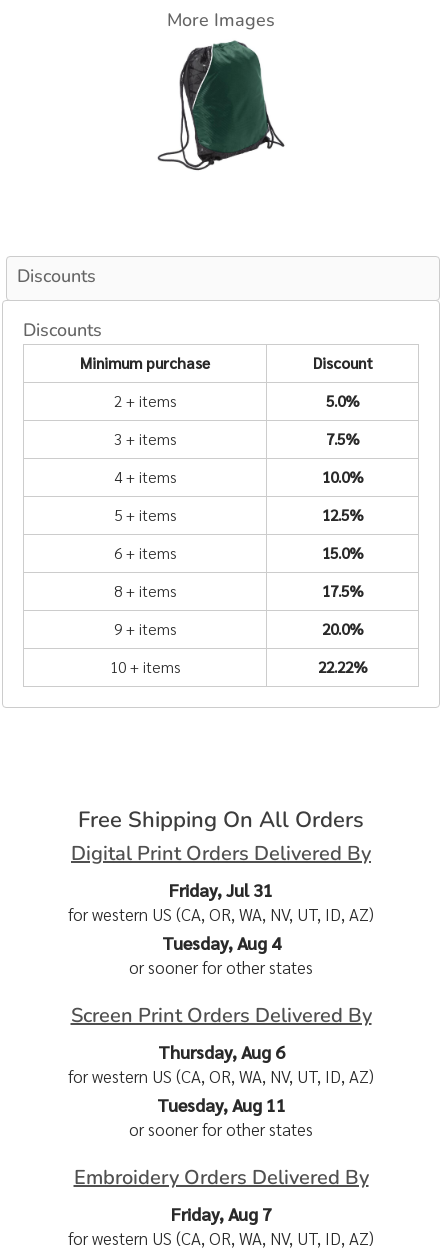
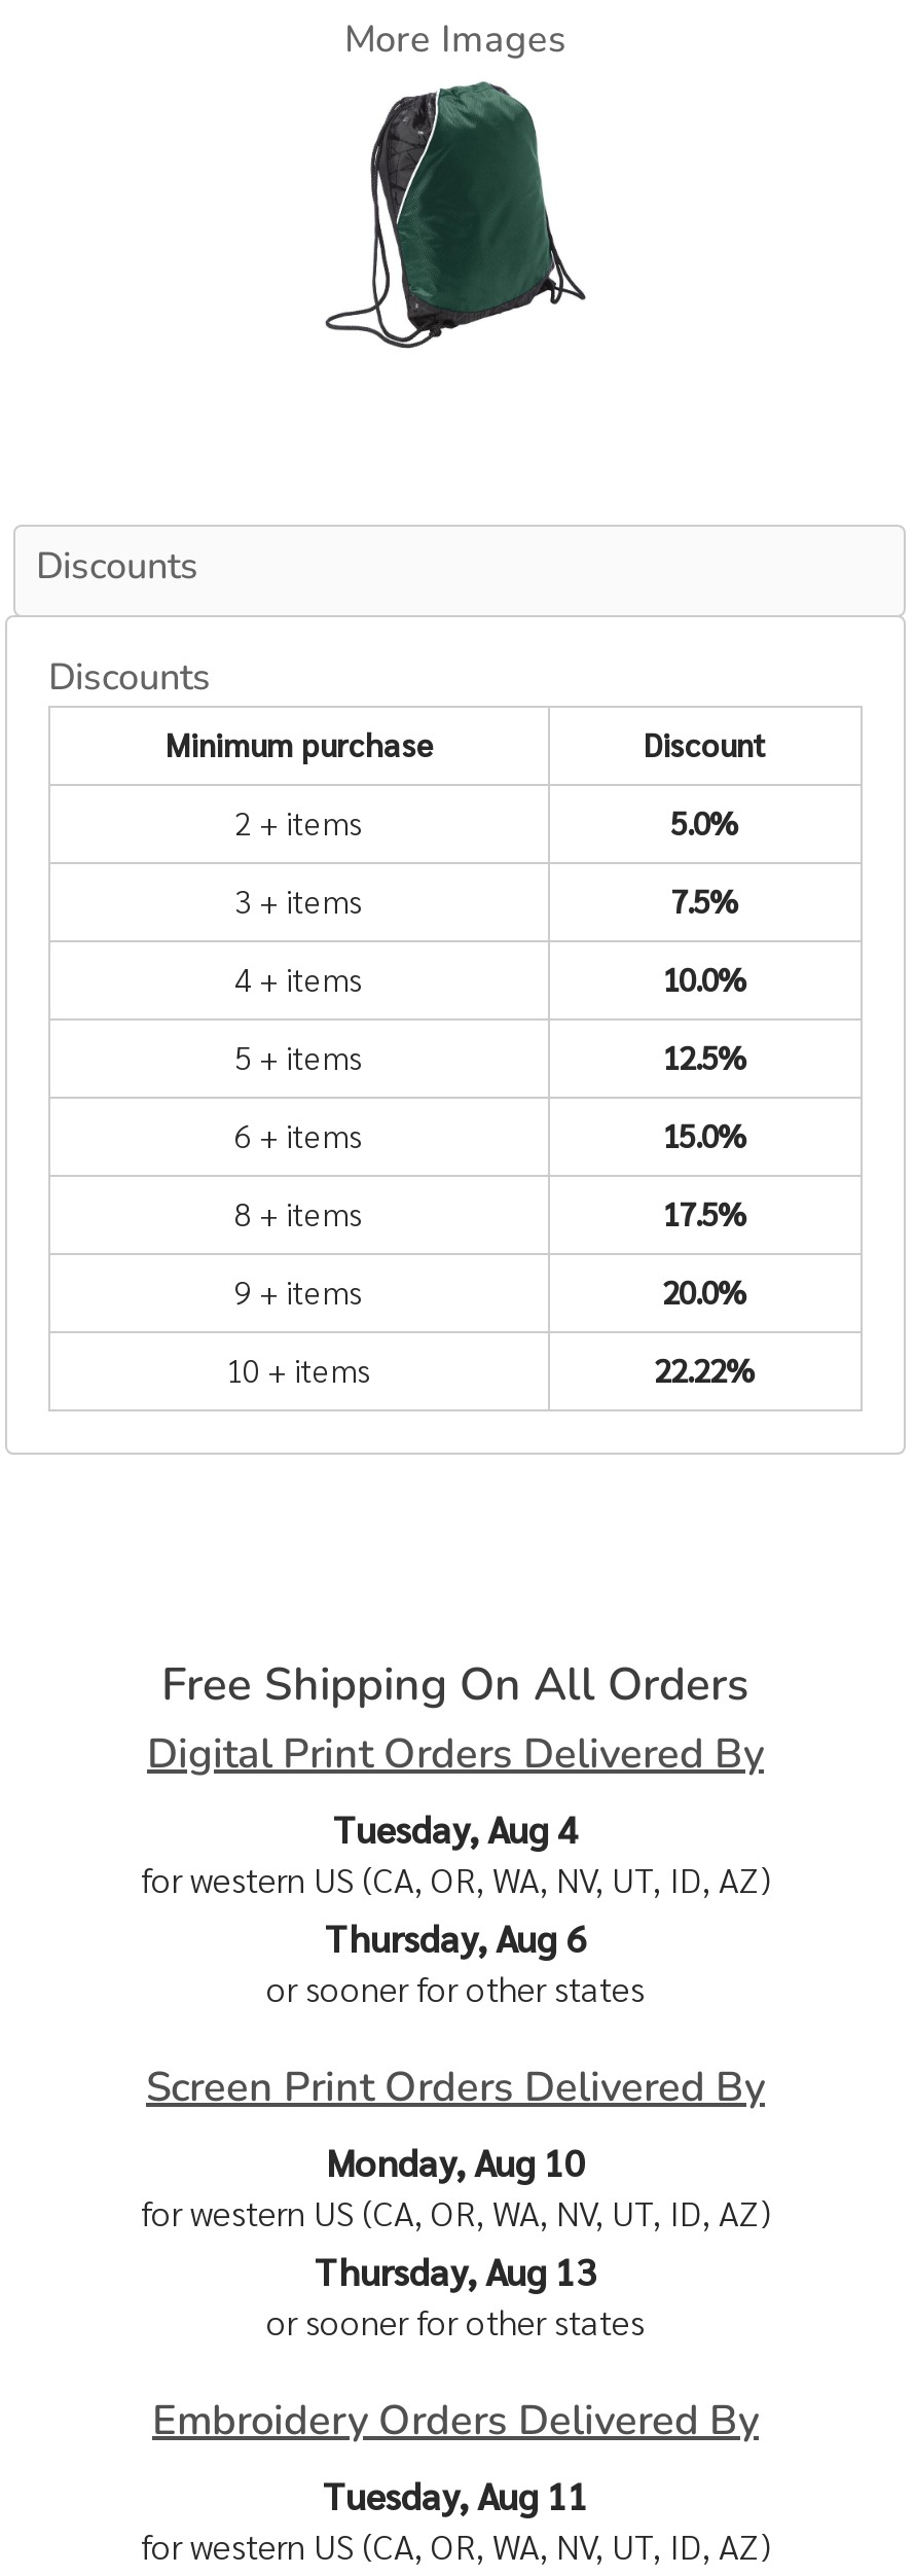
- Friday, Jul 31
+ Tuesday, Aug 4

- Tuesday, Aug 4
+ Thursday, Aug 6

- Thursday, Aug 6
+ Monday, Aug 10

- Tuesday, Aug 11
+ Thursday, Aug 13

- Friday, Aug 7
+ Tuesday, Aug 11
